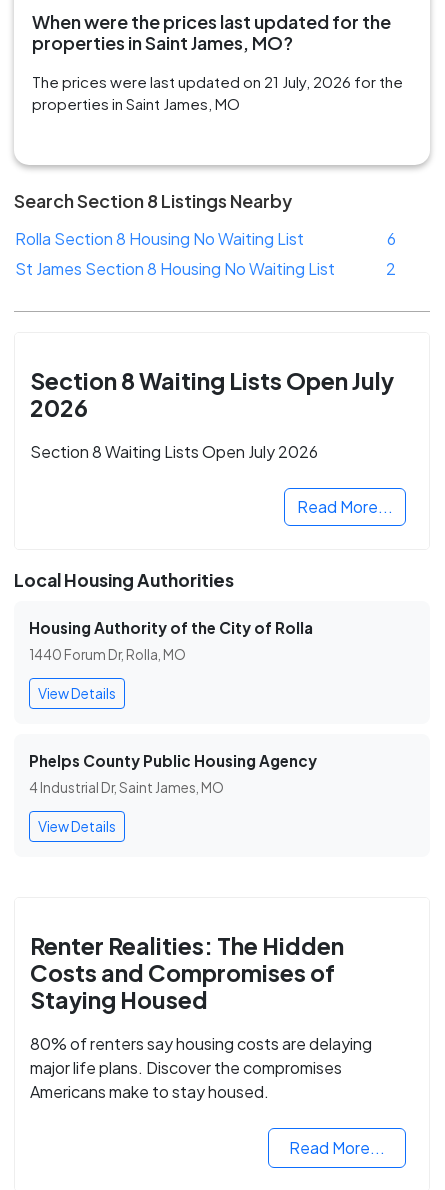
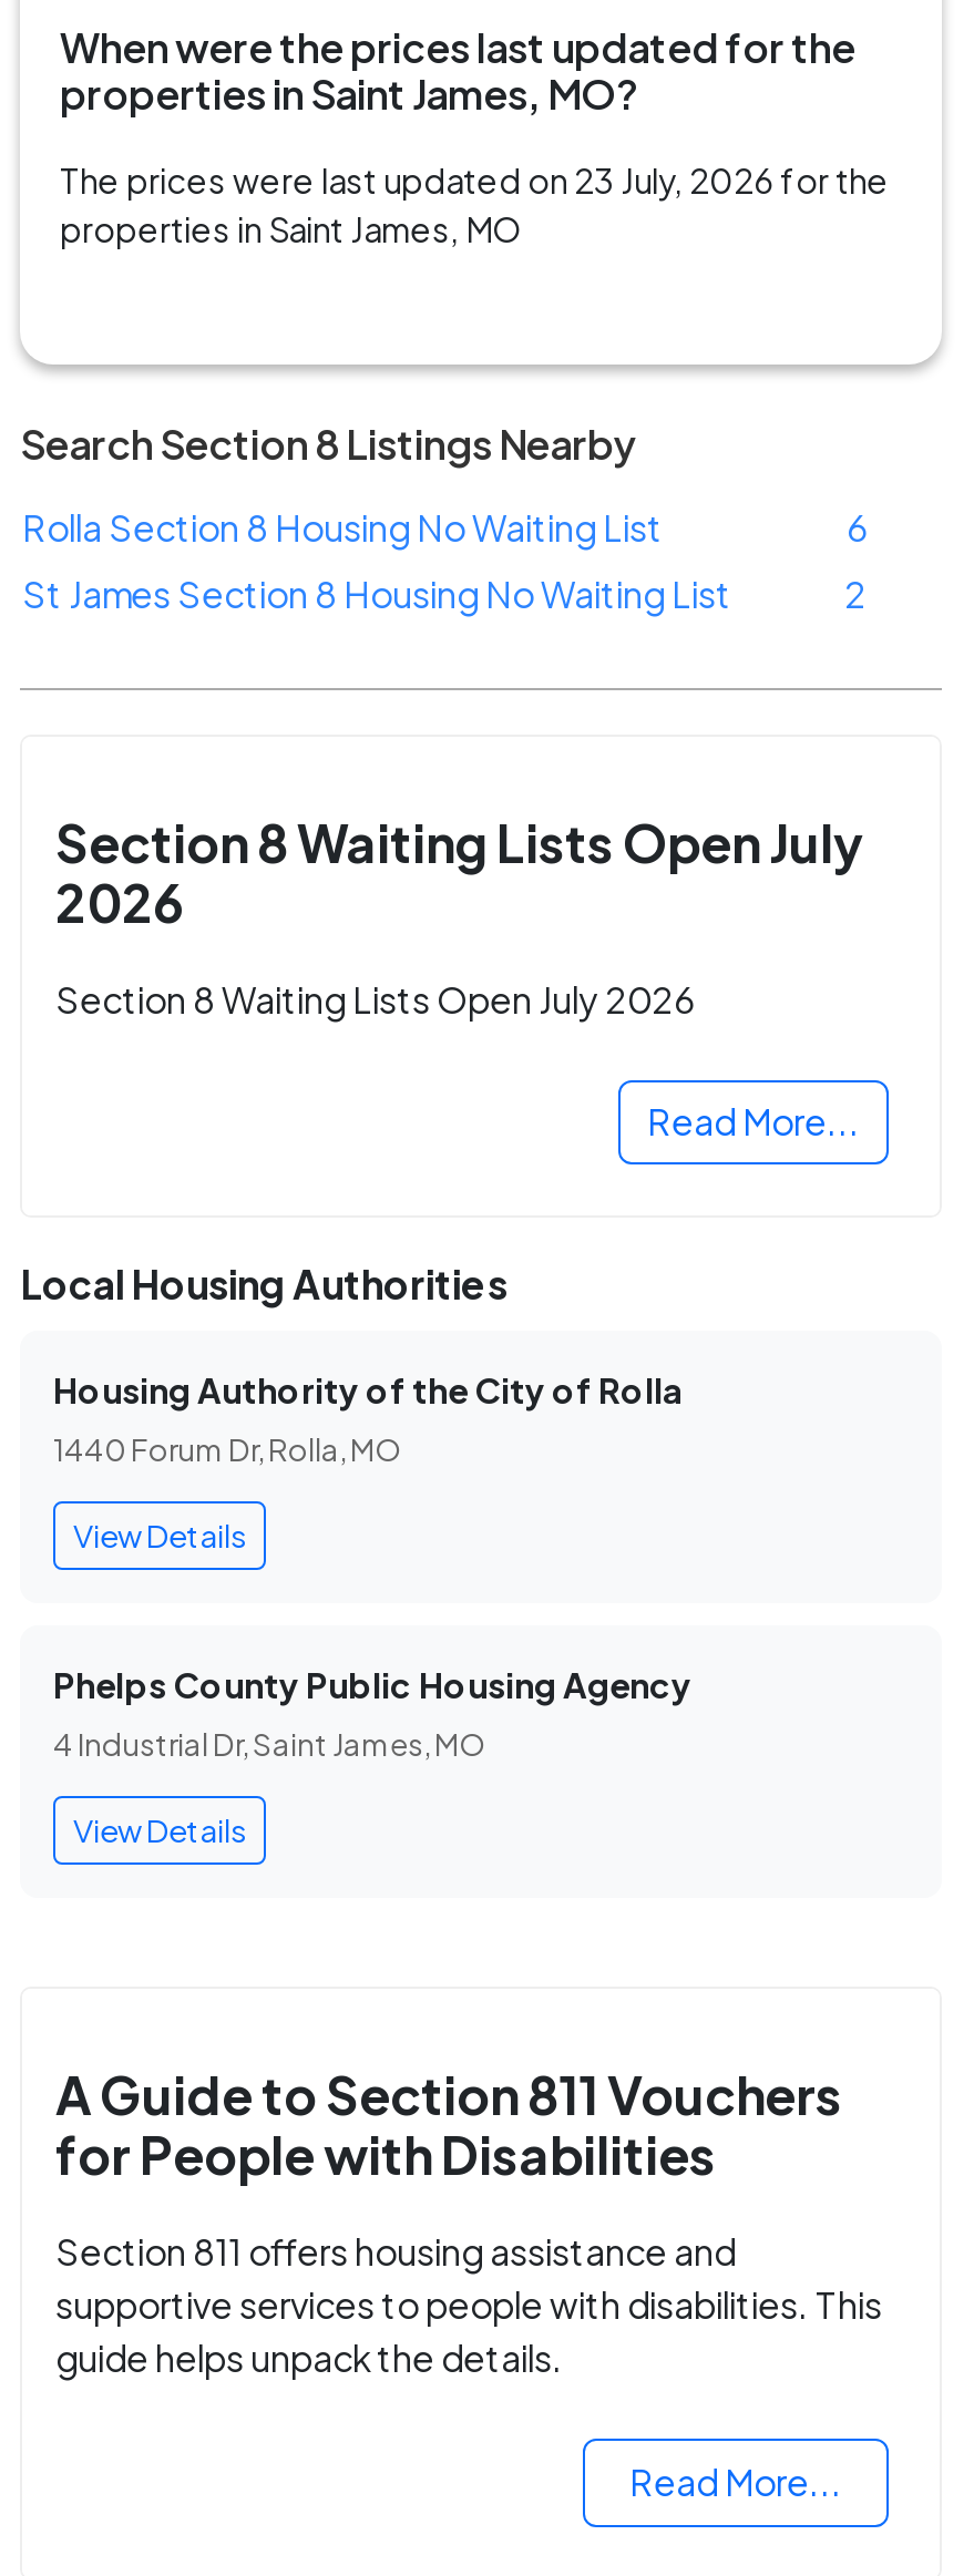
- The prices were last updated on 21 July, 2026 for the
+ The prices were last updated on 23 July, 2026 for the

- Renter Realities: The Hidden
- Costs and Compromises of
- Staying Housed
+ A Guide to Section 811 Vouchers
+ for People with Disabilities

- 80% of renters say housing costs are delaying
- major life plans. Discover the compromises
- Americans make to stay housed.
+ Section 811 offers housing assistance and
+ supportive services to people with disabilities. This
+ guide helps unpack the details.
